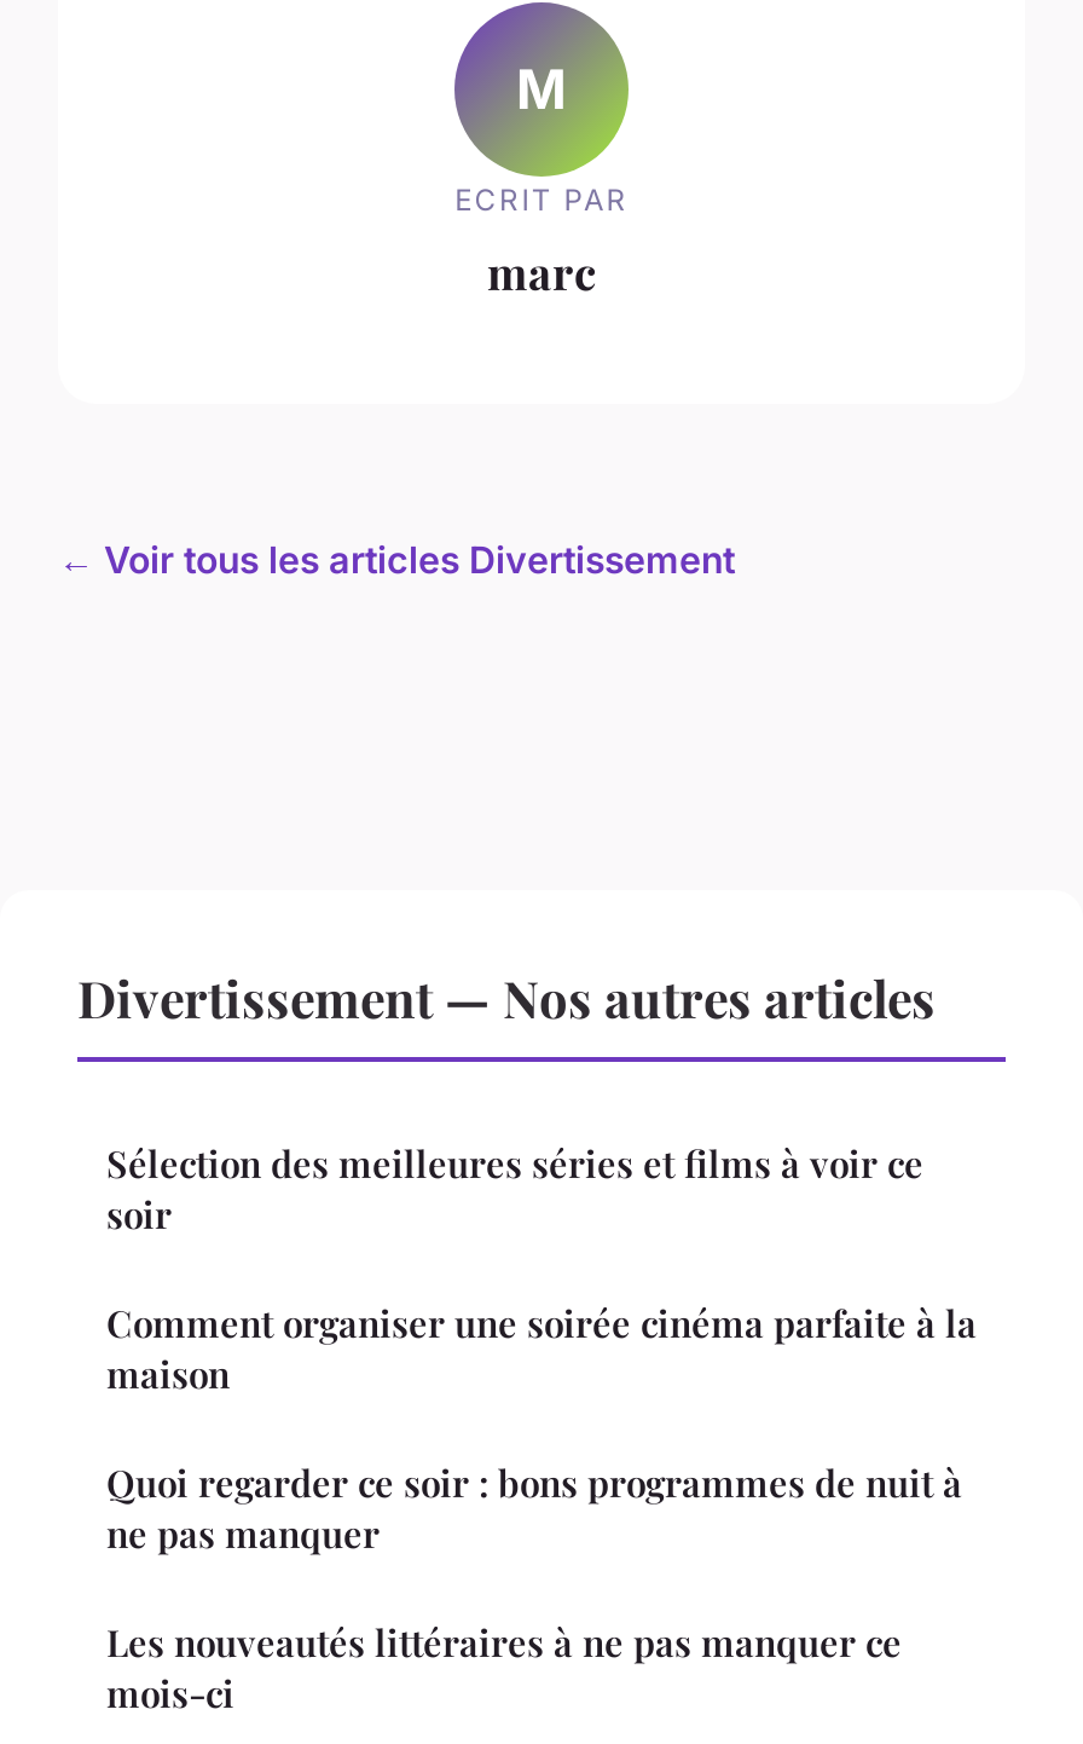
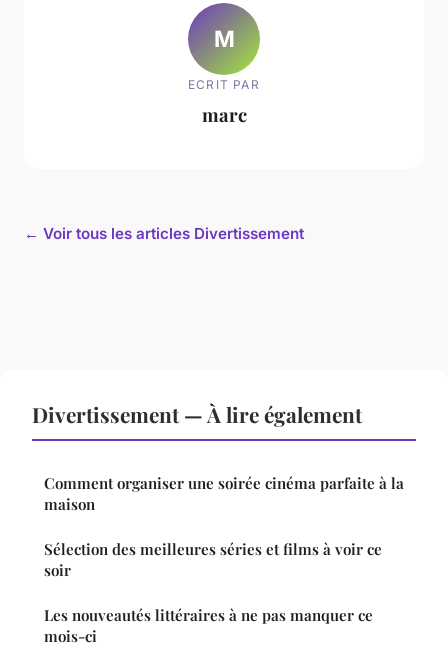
- Divertissement — Nos autres articles
+ Divertissement — À lire également

moved down: Sélection des meilleures séries et films à voir ce | soir

- Quoi regarder ce soir : bons programmes de nuit à
- ne pas manquer
